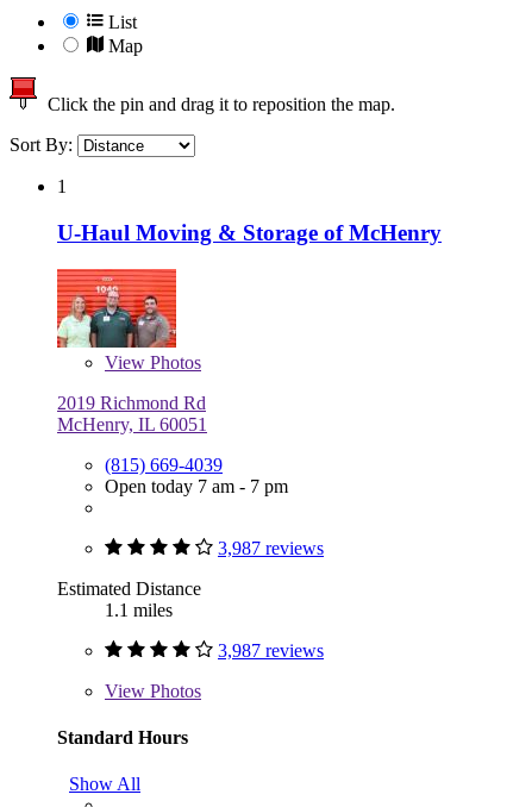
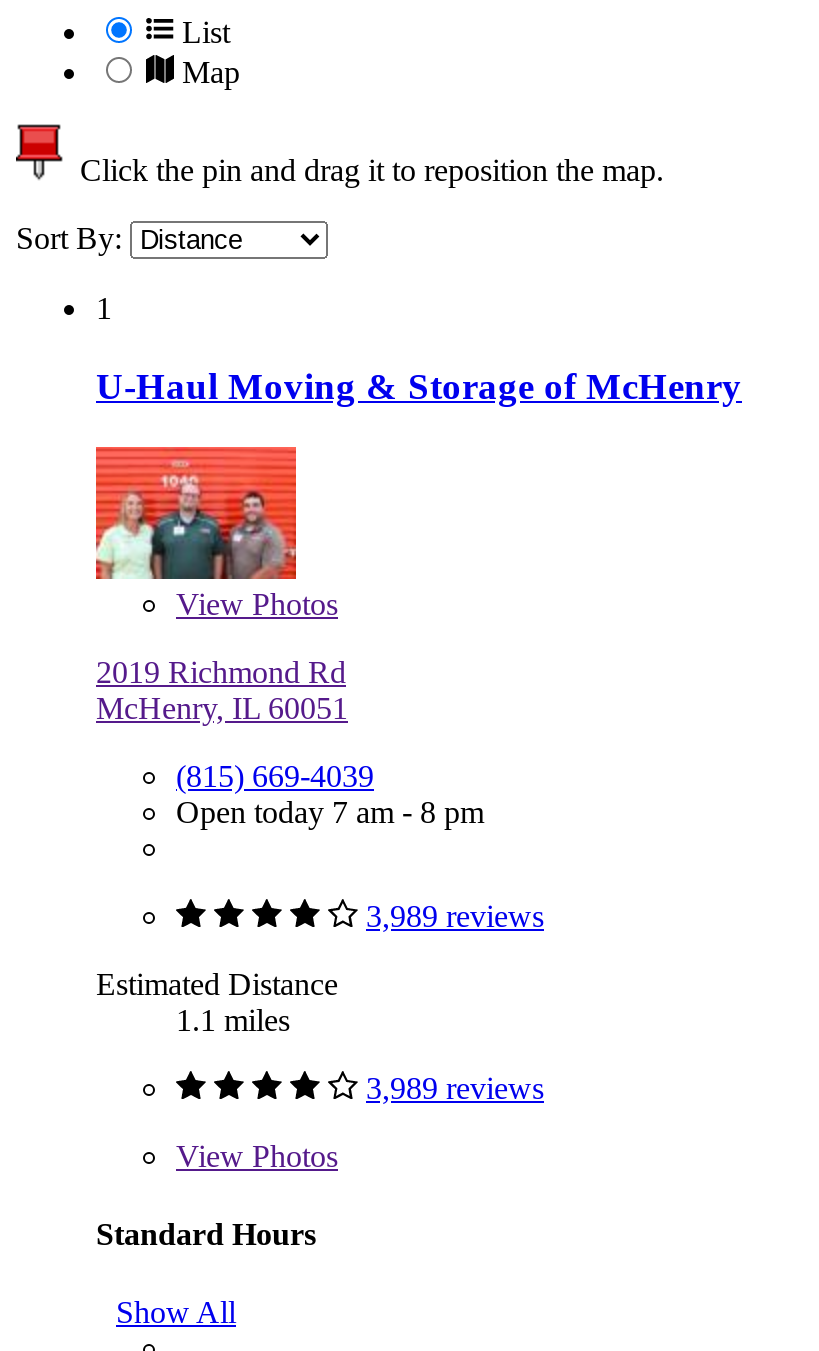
- Open today 7 am - 7 pm
+ Open today 7 am - 8 pm

- 3,987 reviews
+ 3,989 reviews

- 3,987 reviews
+ 3,989 reviews
